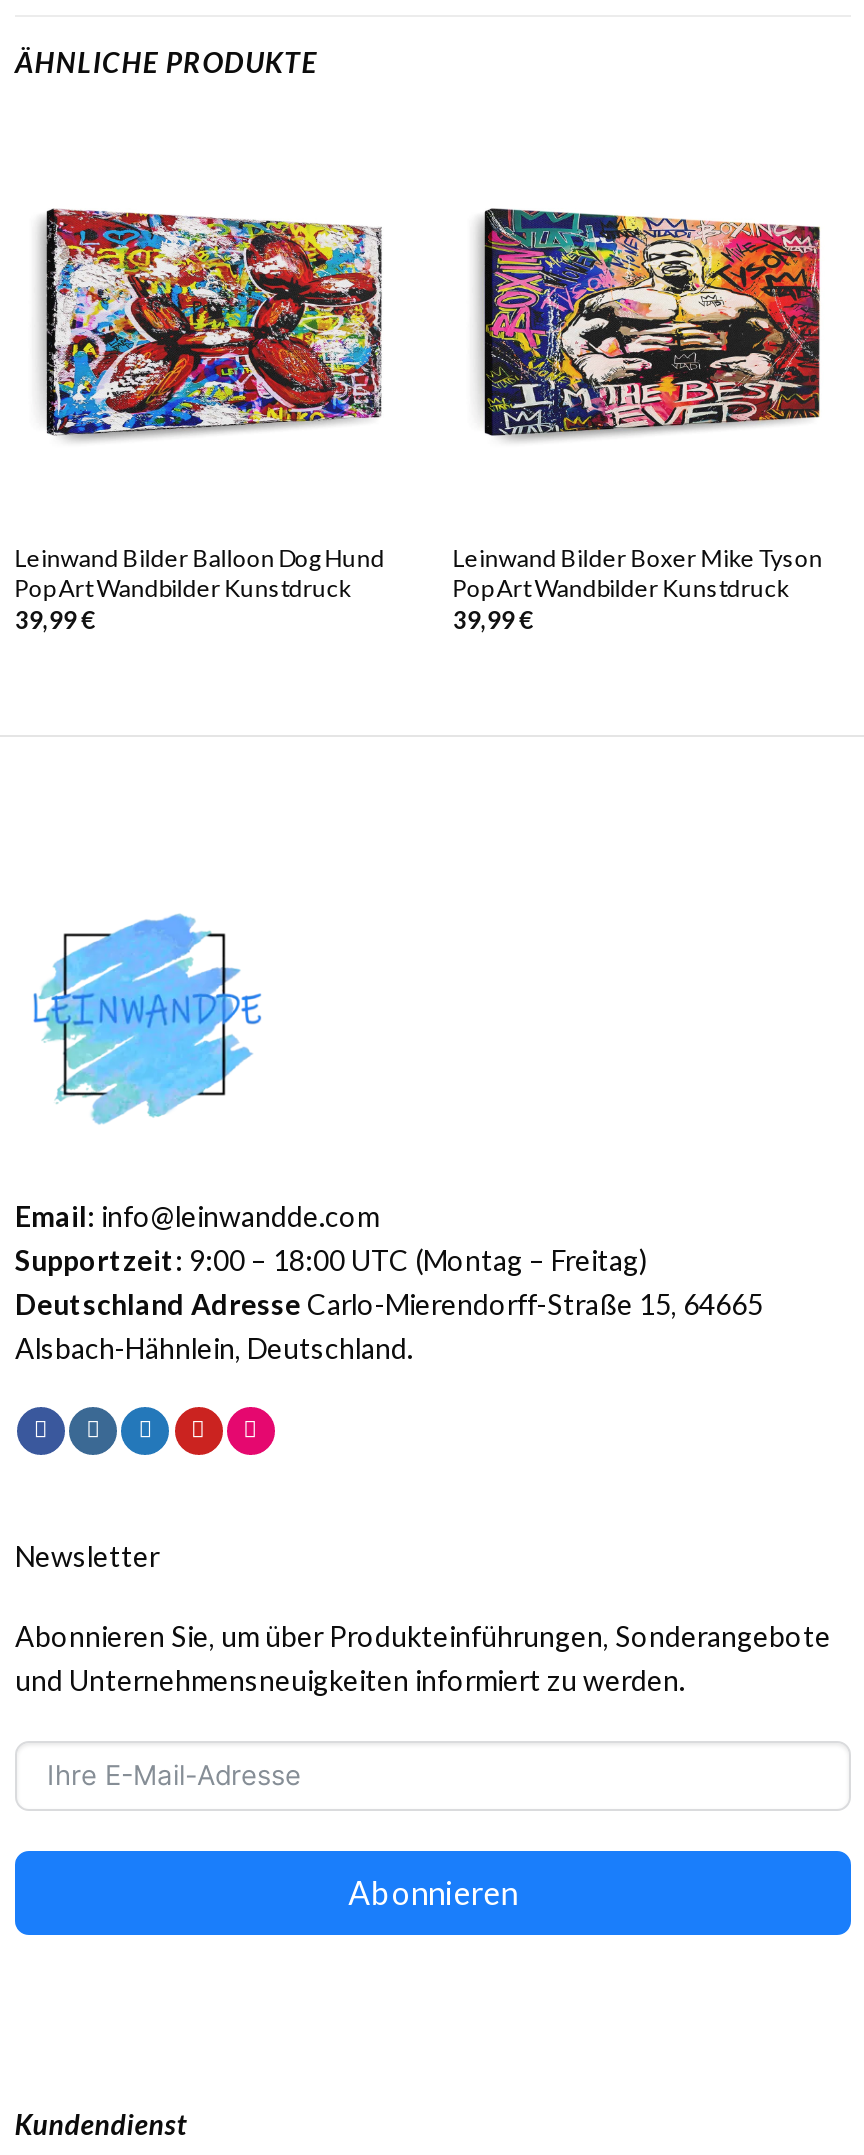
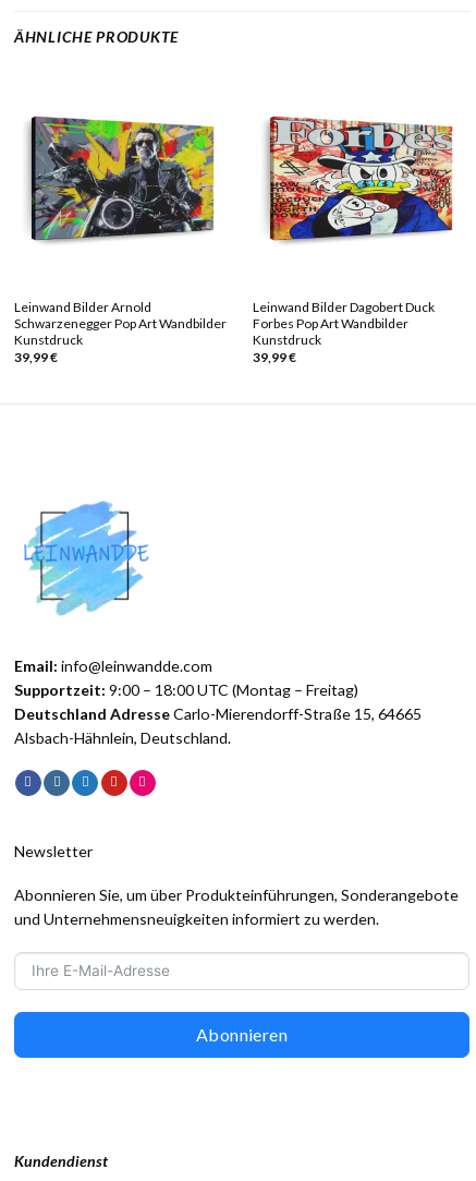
- [image]
+ [image]

- [image]
+ [image]

- Leinwand Bilder Balloon Dog Hund
- Pop Art Wandbilder Kunstdruck
+ Leinwand Bilder Arnold
+ Schwarzenegger Pop Art Wandbilder
+ Kunstdruck

- Leinwand Bilder Boxer Mike Tyson
- Pop Art Wandbilder Kunstdruck
+ Leinwand Bilder Dagobert Duck
+ Forbes Pop Art Wandbilder
+ Kunstdruck
